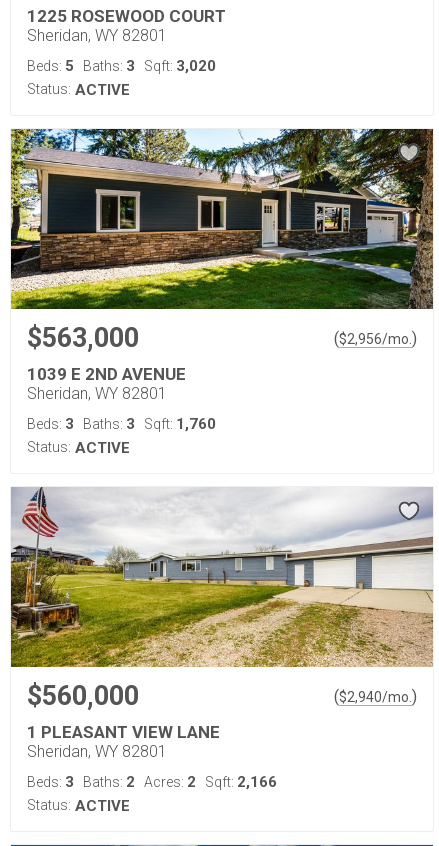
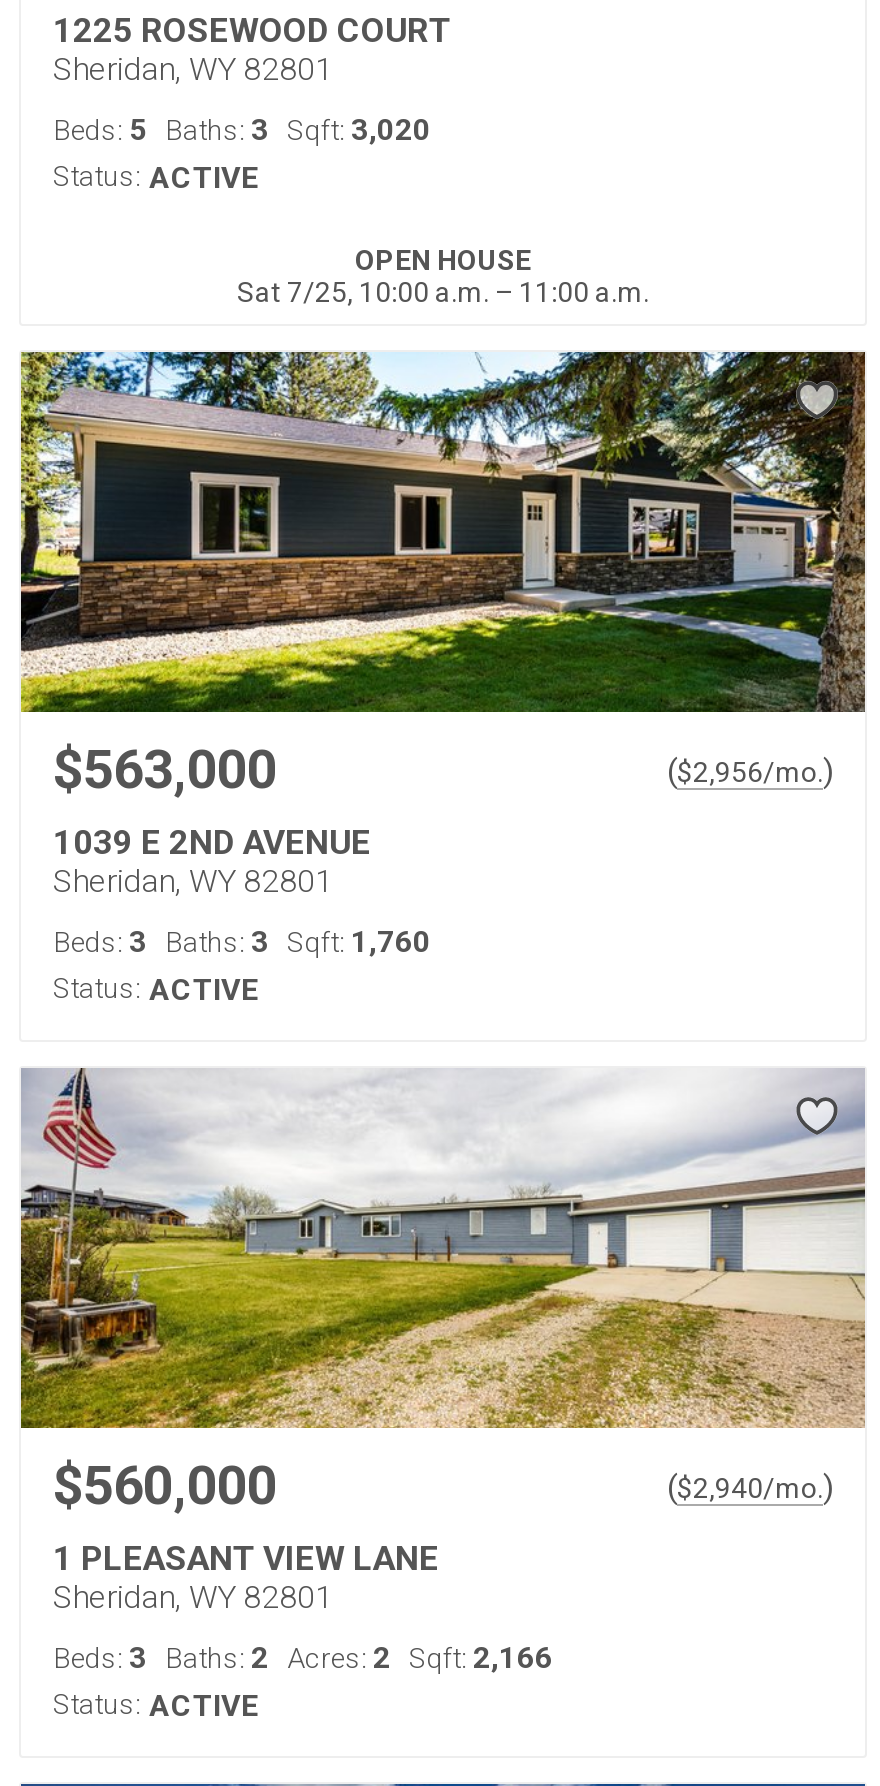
+ OPEN HOUSE
+ Sat 7/25, 10:00 a.m. – 11:00 a.m.
